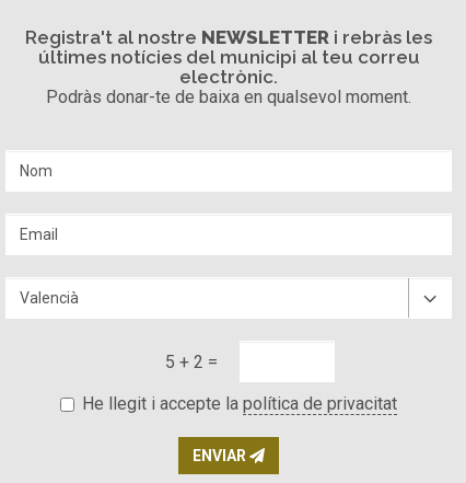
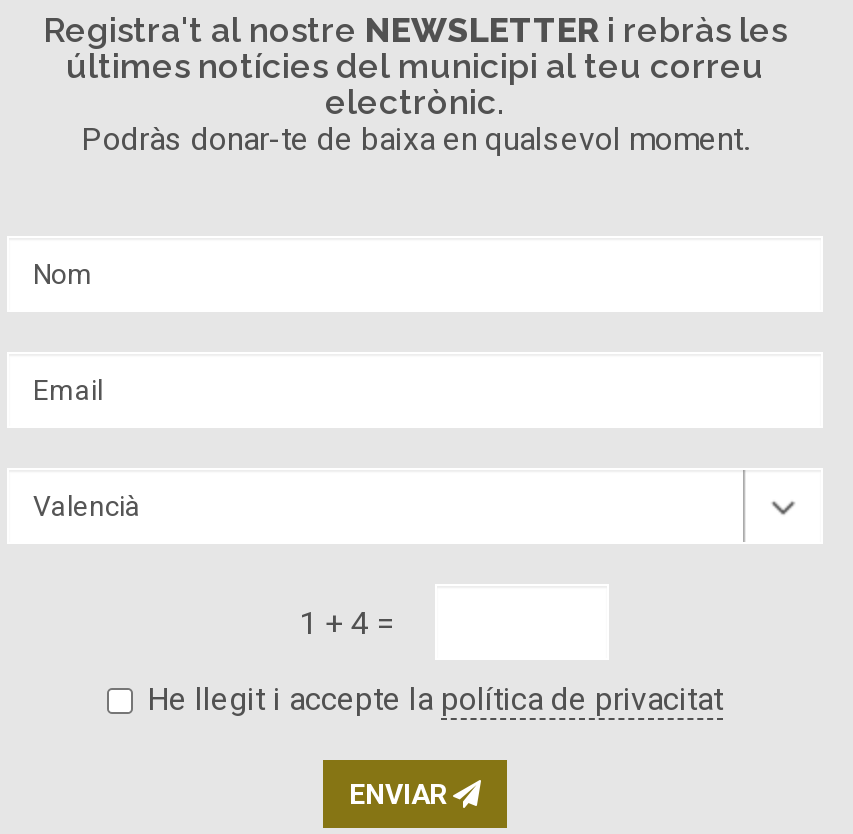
- 5 + 2 =
+ 1 + 4 =
